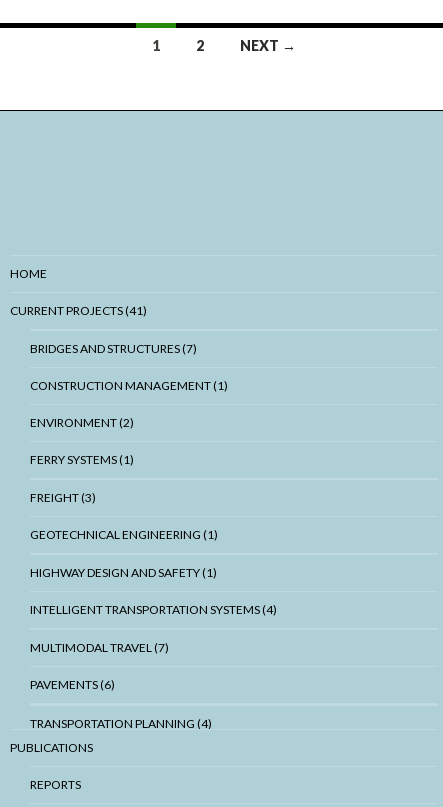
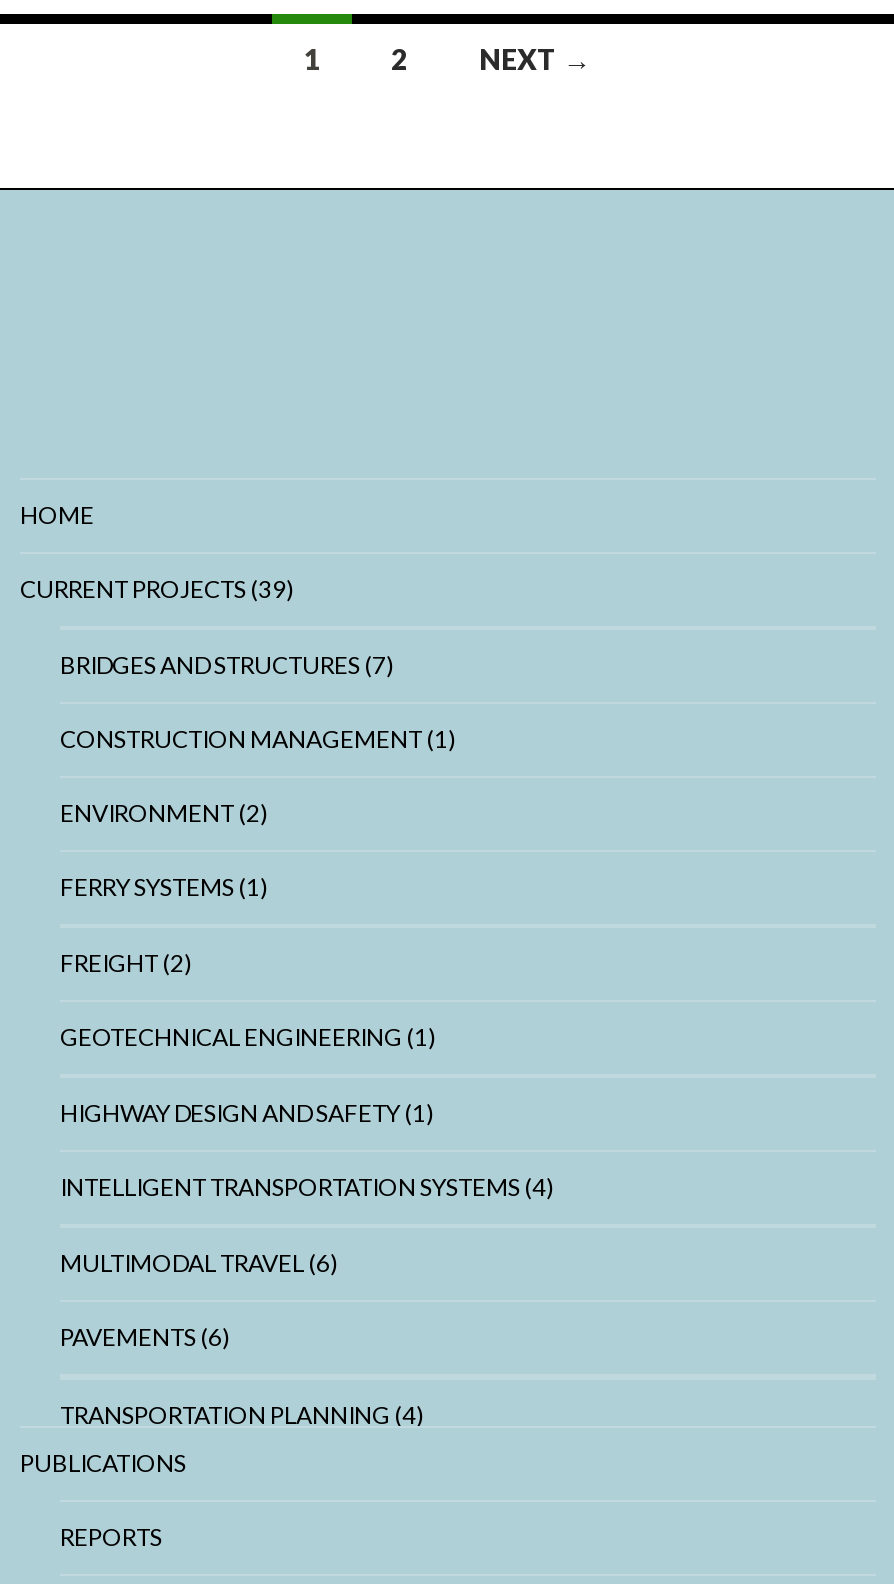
- CURRENT PROJECTS (41)
+ CURRENT PROJECTS (39)

- FREIGHT (3)
+ FREIGHT (2)

- MULTIMODAL TRAVEL (7)
+ MULTIMODAL TRAVEL (6)
